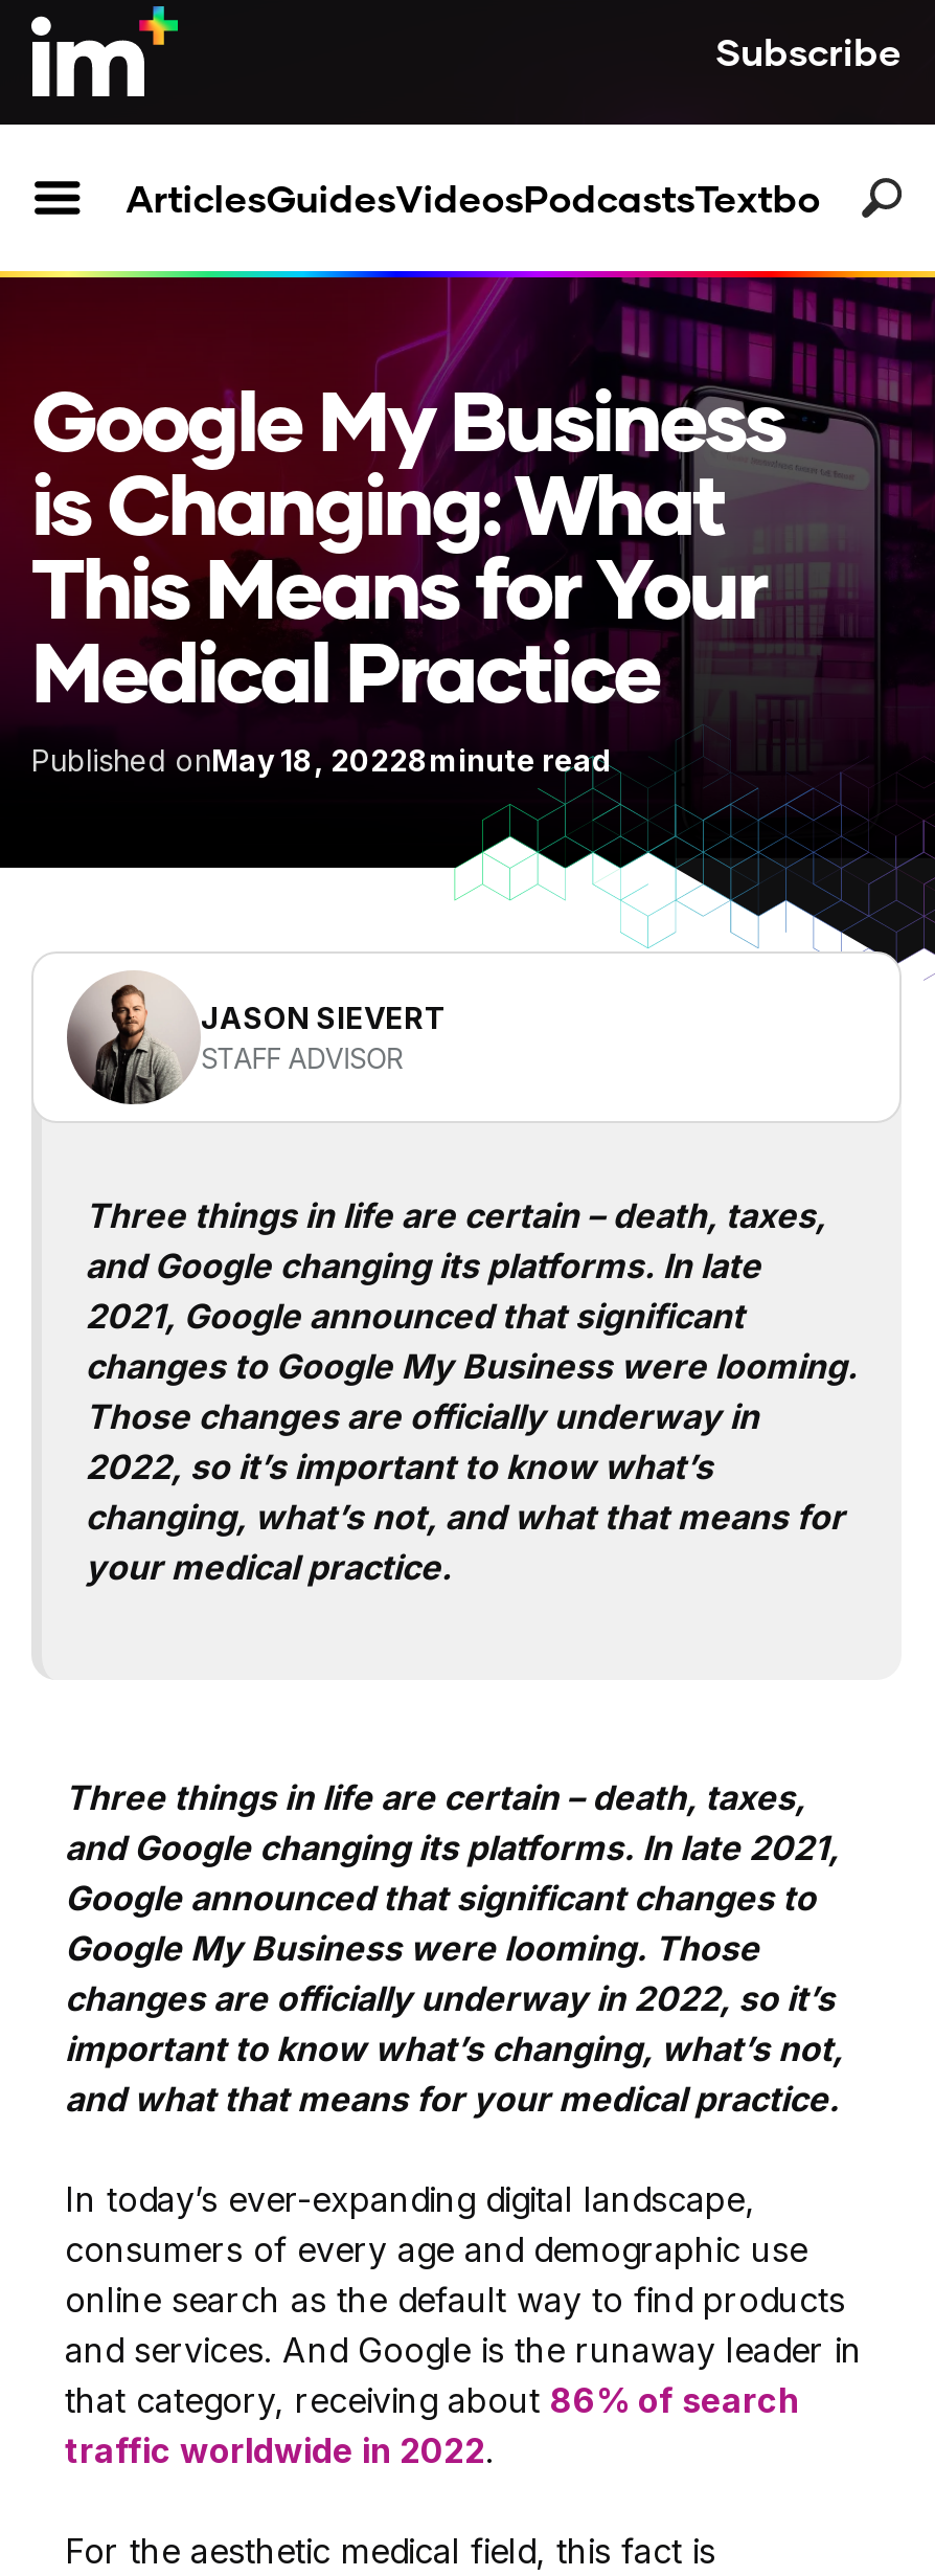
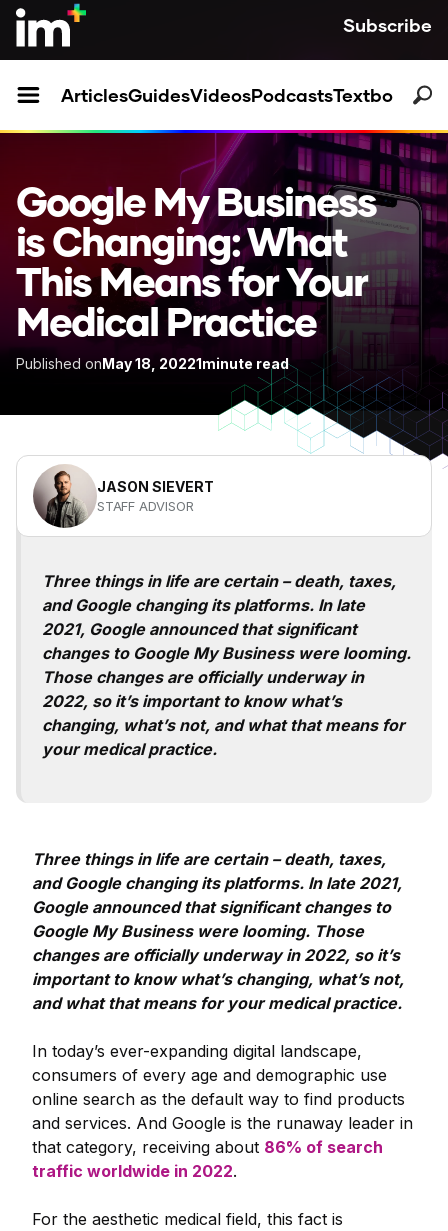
- Published onMay 18, 20228 minute read
+ Published onMay 18, 20221 minute read
